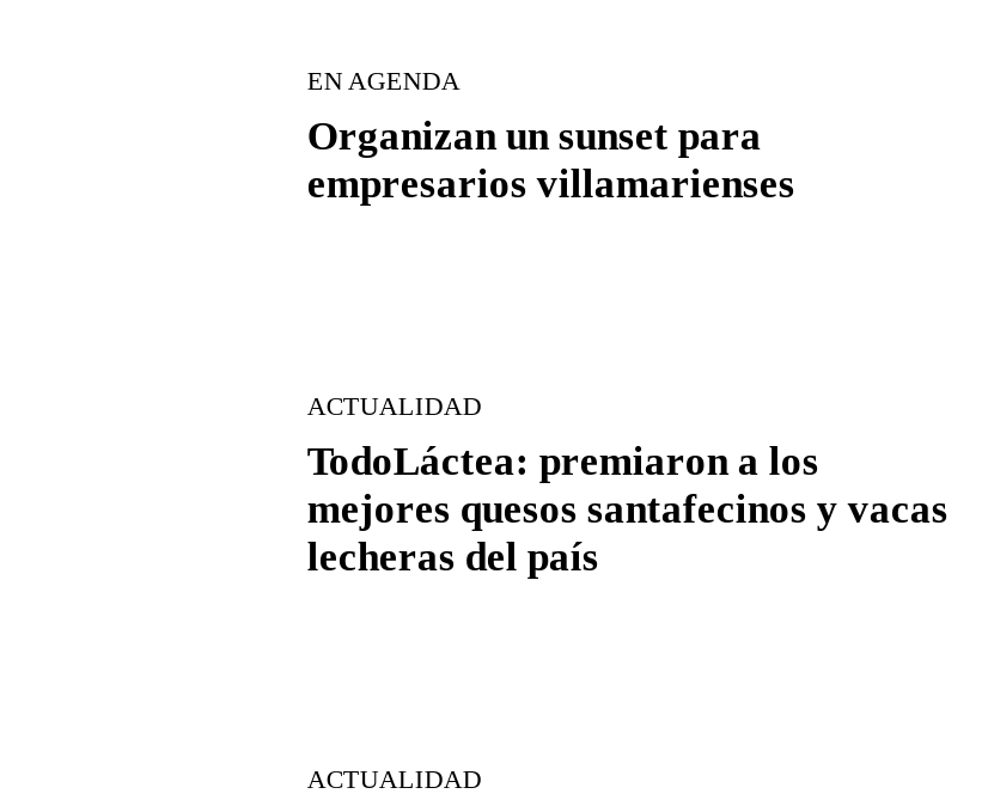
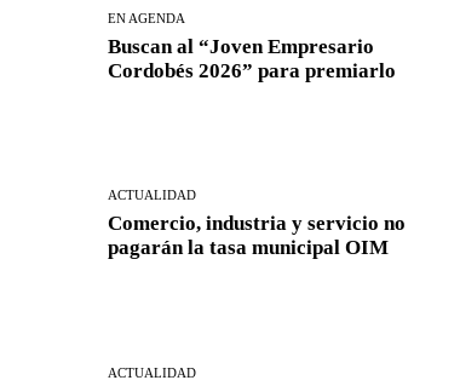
- Organizan un sunset para
- empresarios villamarienses
+ Buscan al “Joven Empresario
+ Cordobés 2026” para premiarlo

- TodoLáctea: premiaron a los
- mejores quesos santafecinos y vacas
- lecheras del país
+ Comercio, industria y servicio no
+ pagarán la tasa municipal OIM
